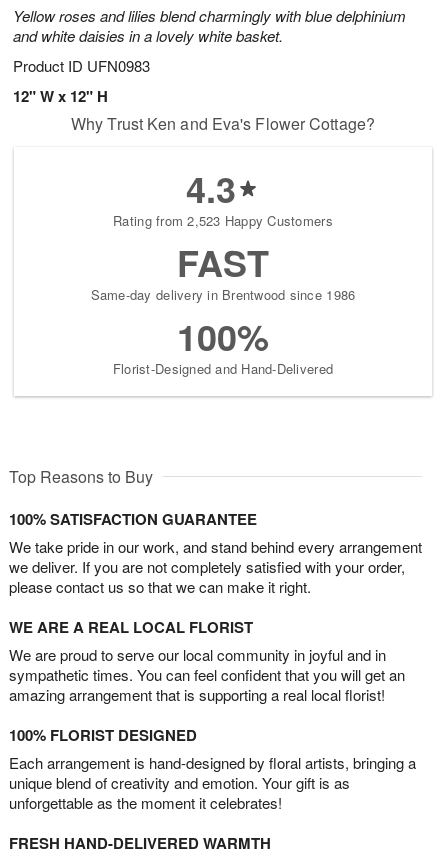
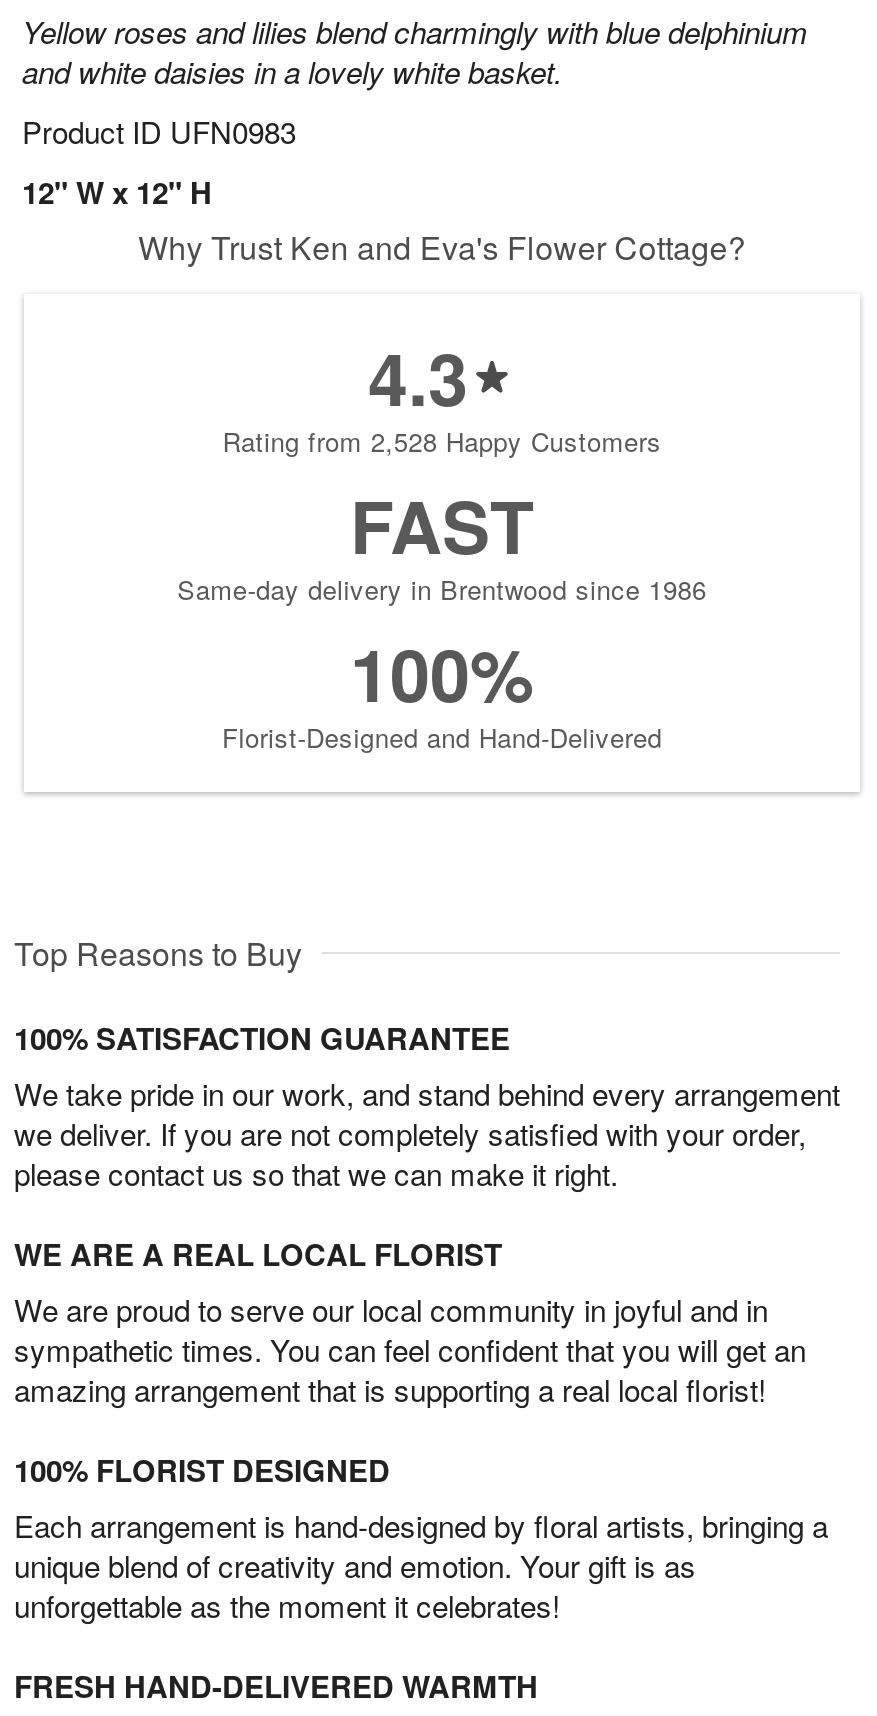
- Rating from 2,523 Happy Customers
+ Rating from 2,528 Happy Customers
